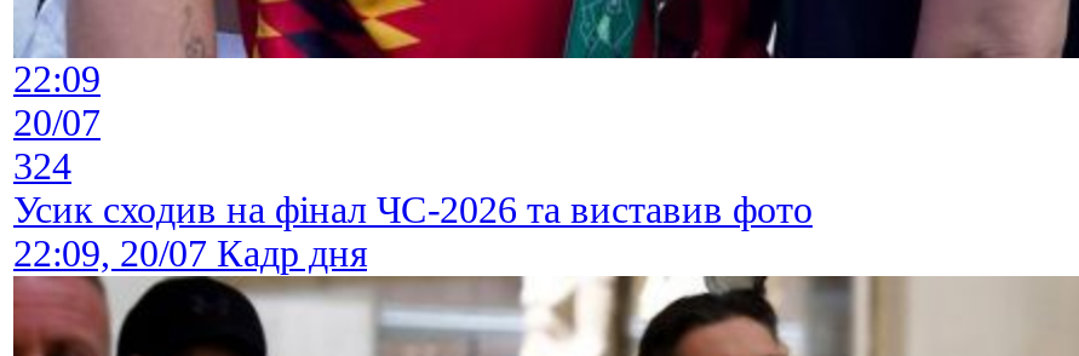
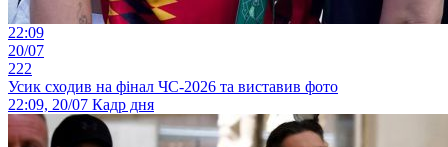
- 324
+ 222
